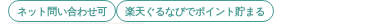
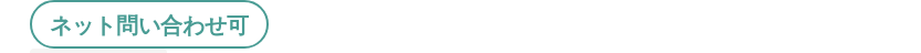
- 楽天ぐるなびでポイント貯まる
